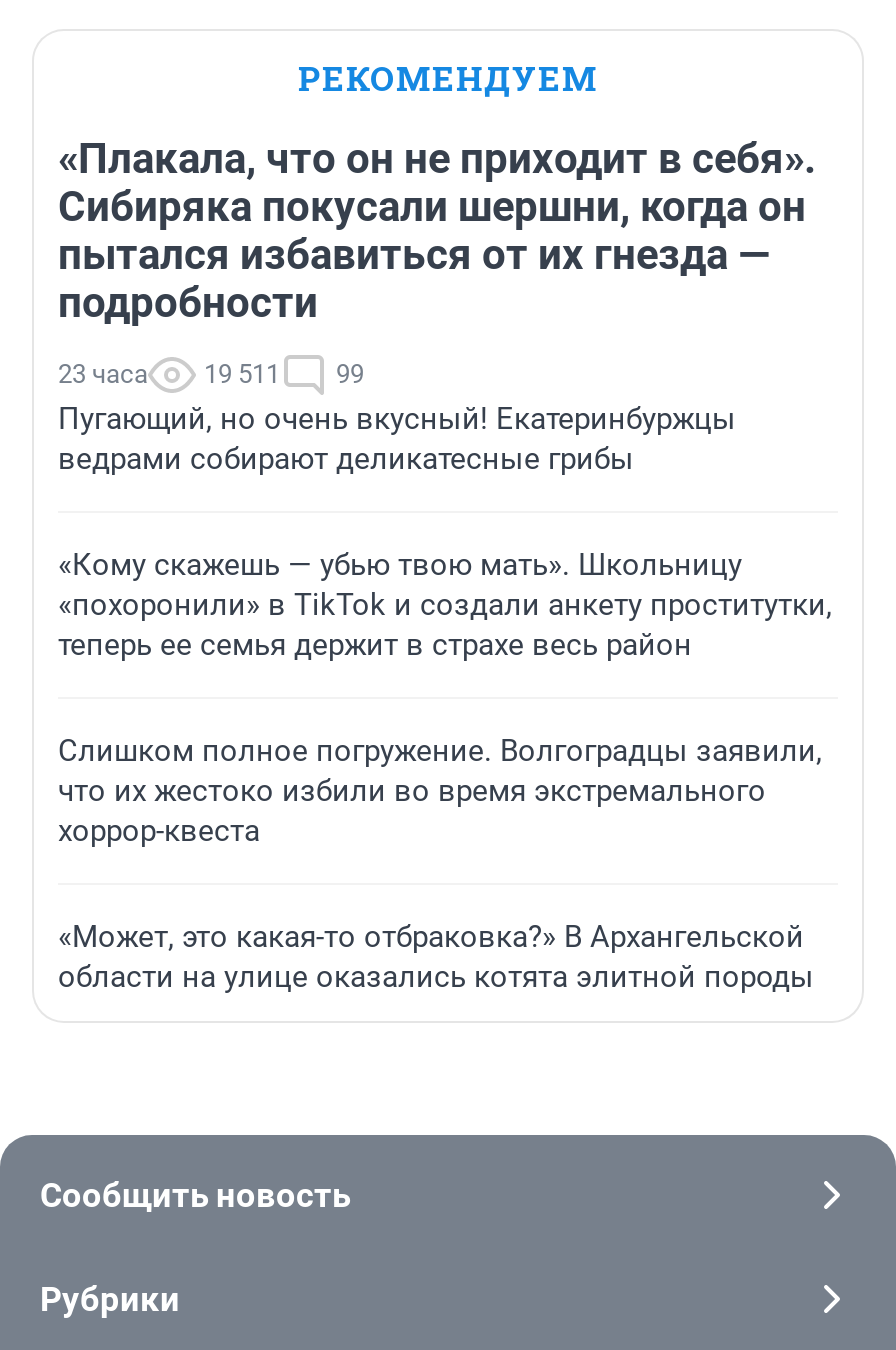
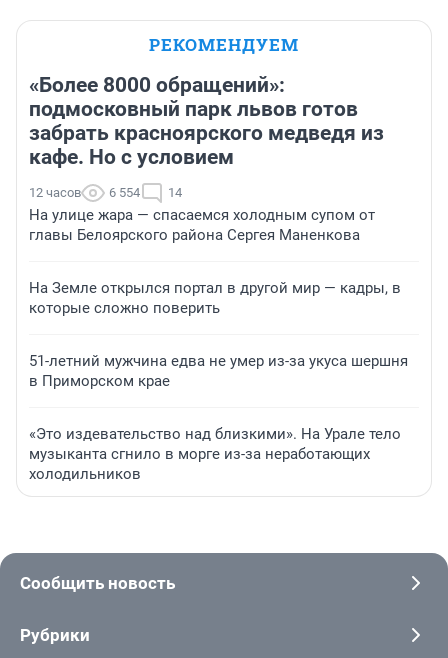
- «Плакала, что он не приходит в себя».
- Сибиряка покусали шершни, когда он
- пытался избавиться от их гнезда —
- подробности
+ «Более 8000 обращений»:
+ подмосковный парк львов готов
+ забрать красноярского медведя из
+ кафе. Но с условием

- 23 часа
- 19 511
- 99
- Пугающий, но очень вкусный! Екатеринбуржцы
- ведрами собирают деликатесные грибы
+ 12 часов
+ 6 554
+ 14
+ На улице жара — спасаемся холодным супом от
+ главы Белоярского района Сергея Маненкова

- «Кому скажешь — убью твою мать». Школьницу
- «похоронили» в TikTok и создали анкету проститутки,
- теперь ее семья держит в страхе весь район
+ На Земле открылся портал в другой мир — кадры, в
+ которые сложно поверить

- Слишком полное погружение. Волгоградцы заявили,
- что их жестоко избили во время экстремального
- хоррор-квеста
+ 51-летний мужчина едва не умер из-за укуса шершня
+ в Приморском крае

- «Может, это какая-то отбраковка?» В Архангельской
- области на улице оказались котята элитной породы
+ «Это издевательство над близкими». На Урале тело
+ музыканта сгнило в морге из-за неработающих
+ холодильников
